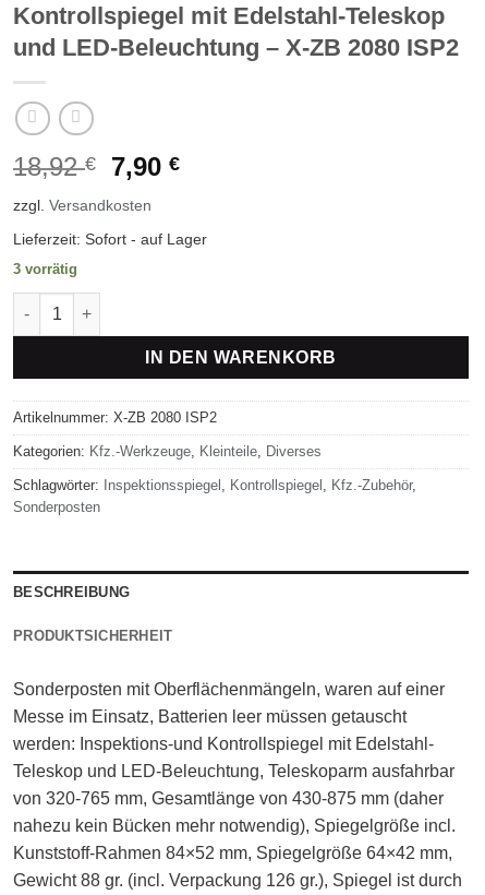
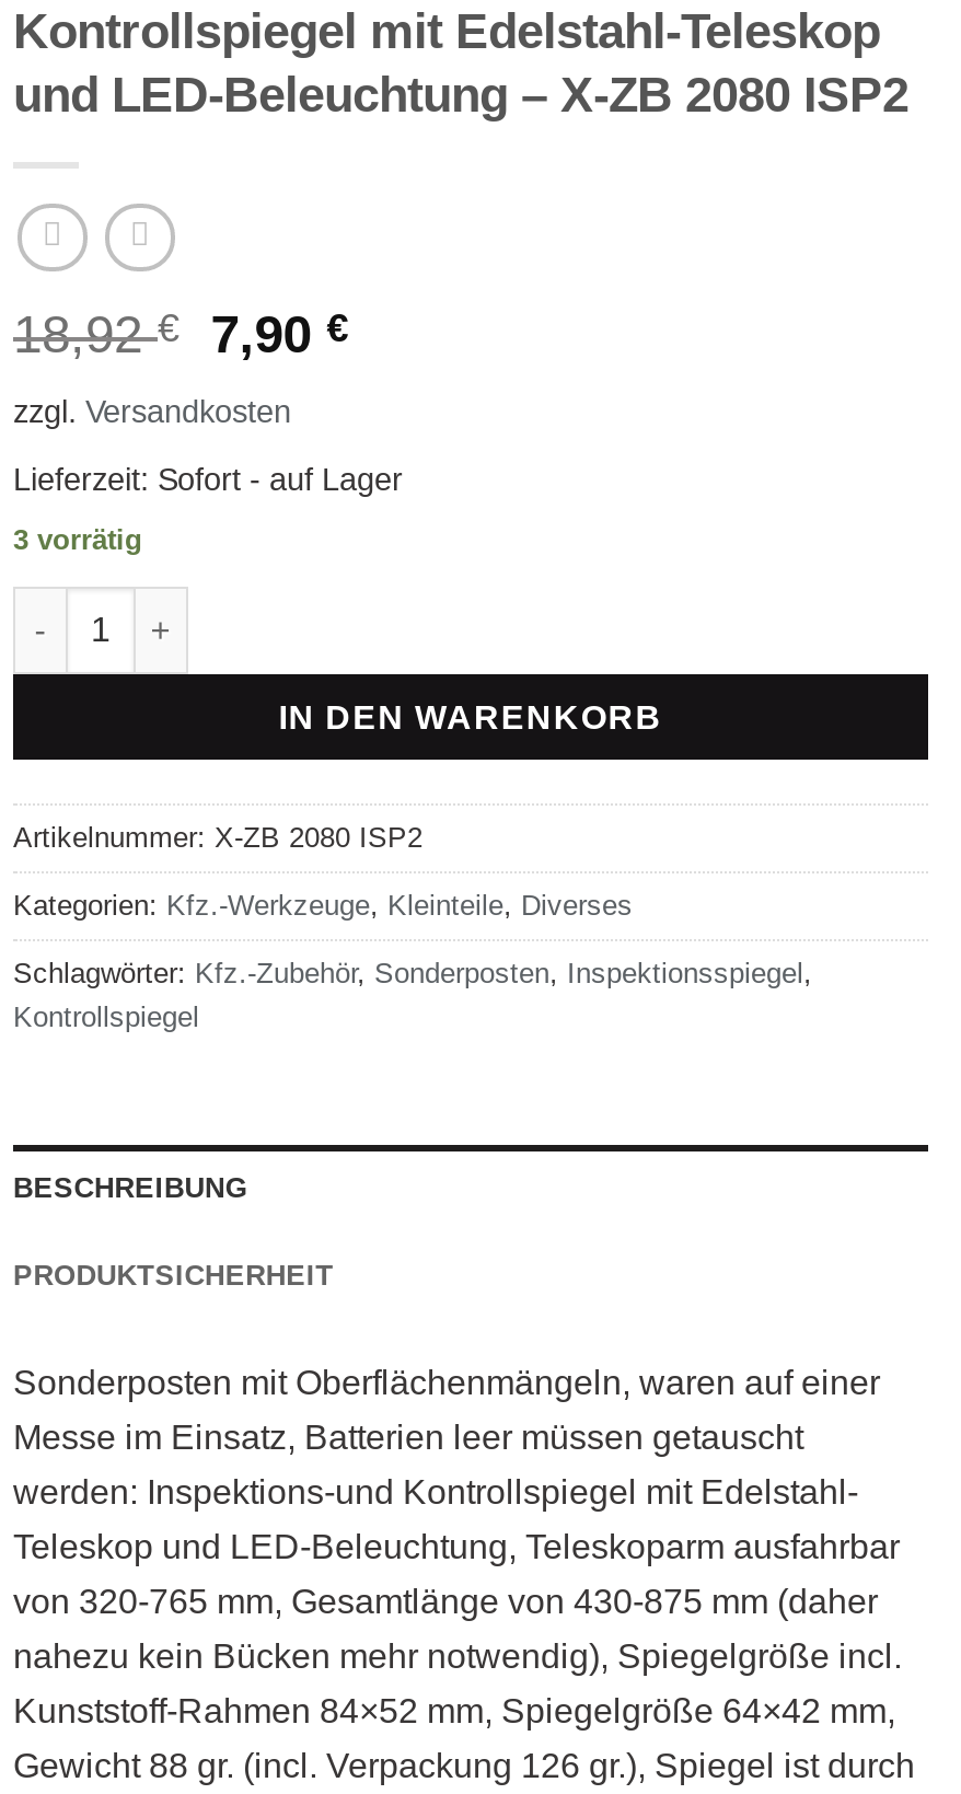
- Schlagwörter: Inspektionsspiegel, Kontrollspiegel, Kfz.-Zubehör,
- Sonderposten
+ Schlagwörter: Kfz.-Zubehör, Sonderposten, Inspektionsspiegel,
+ Kontrollspiegel
